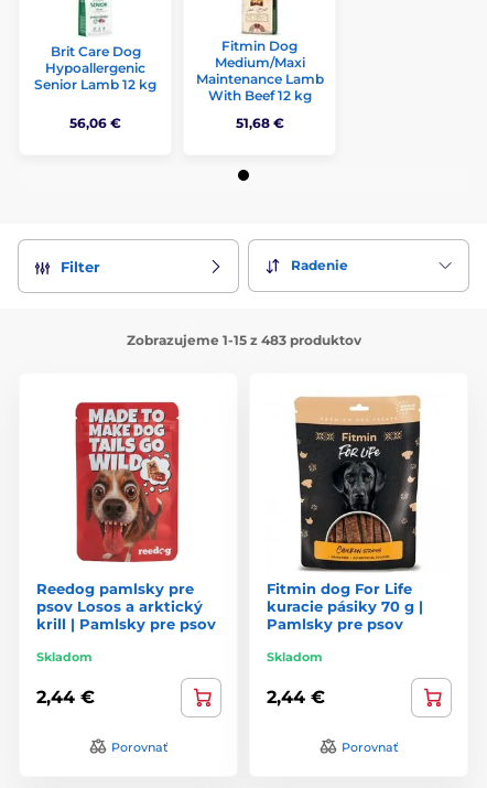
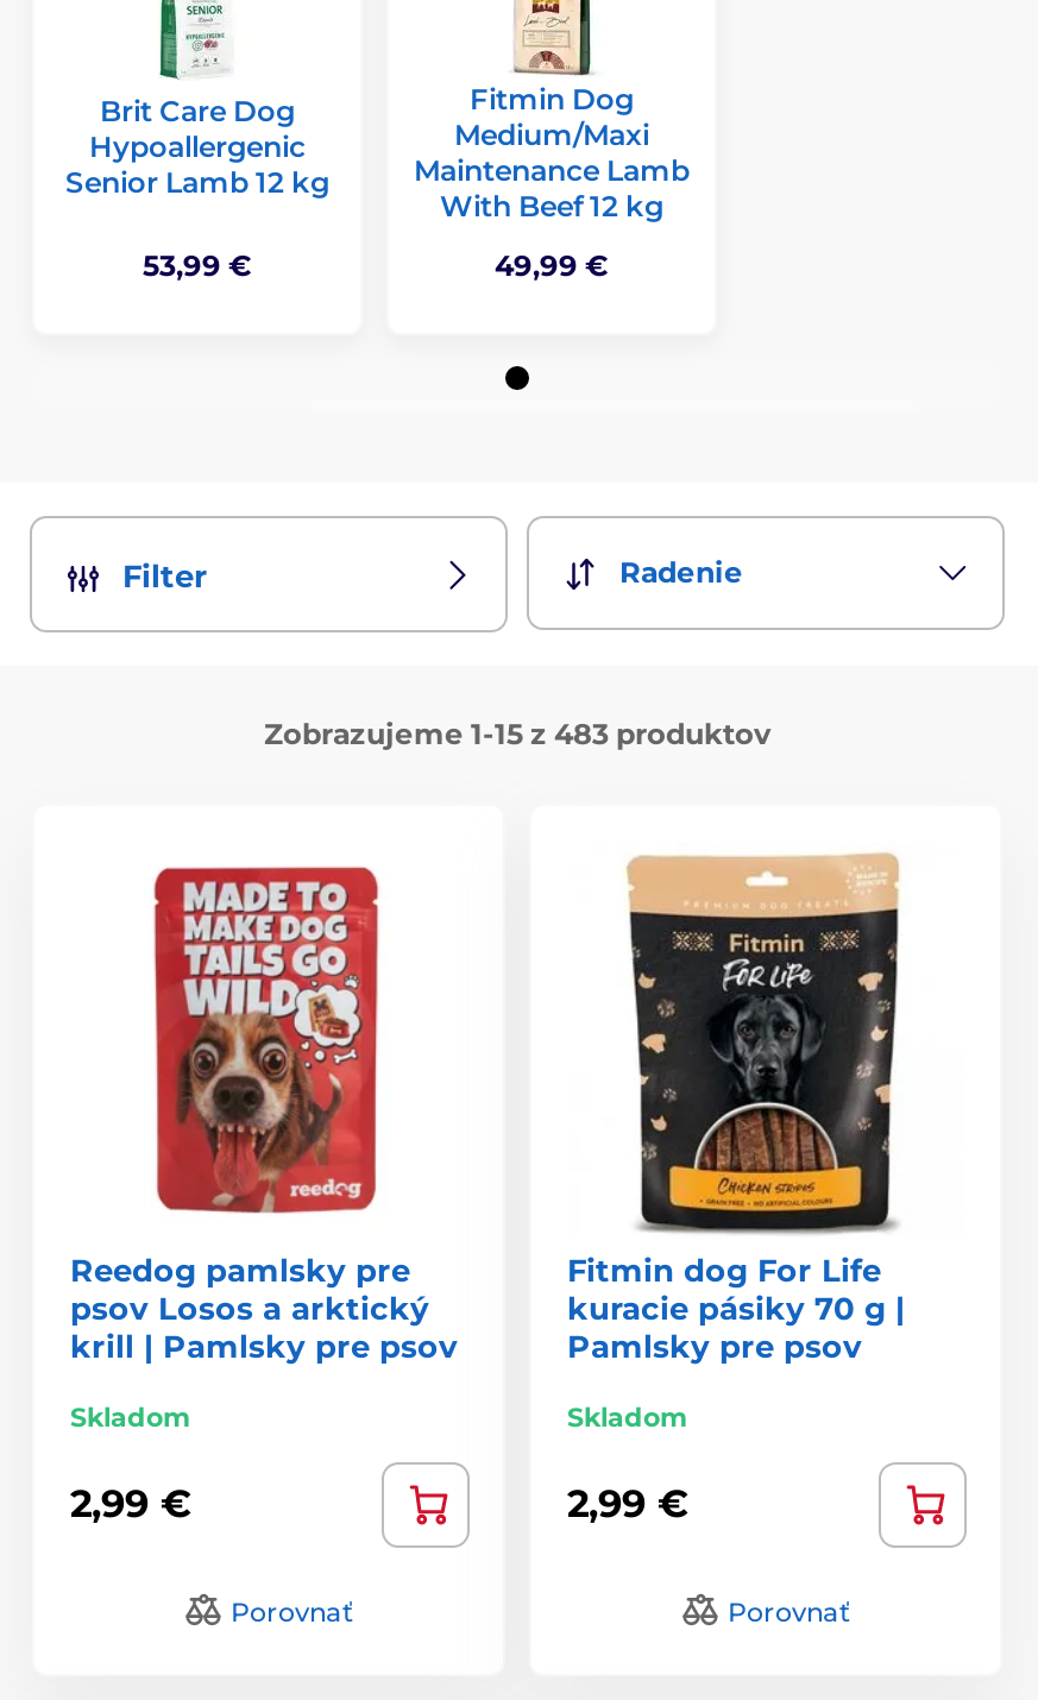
- 56,06 €
+ 53,99 €

- 51,68 €
+ 49,99 €

- 2,44 €
+ 2,99 €

- 2,44 €
+ 2,99 €
